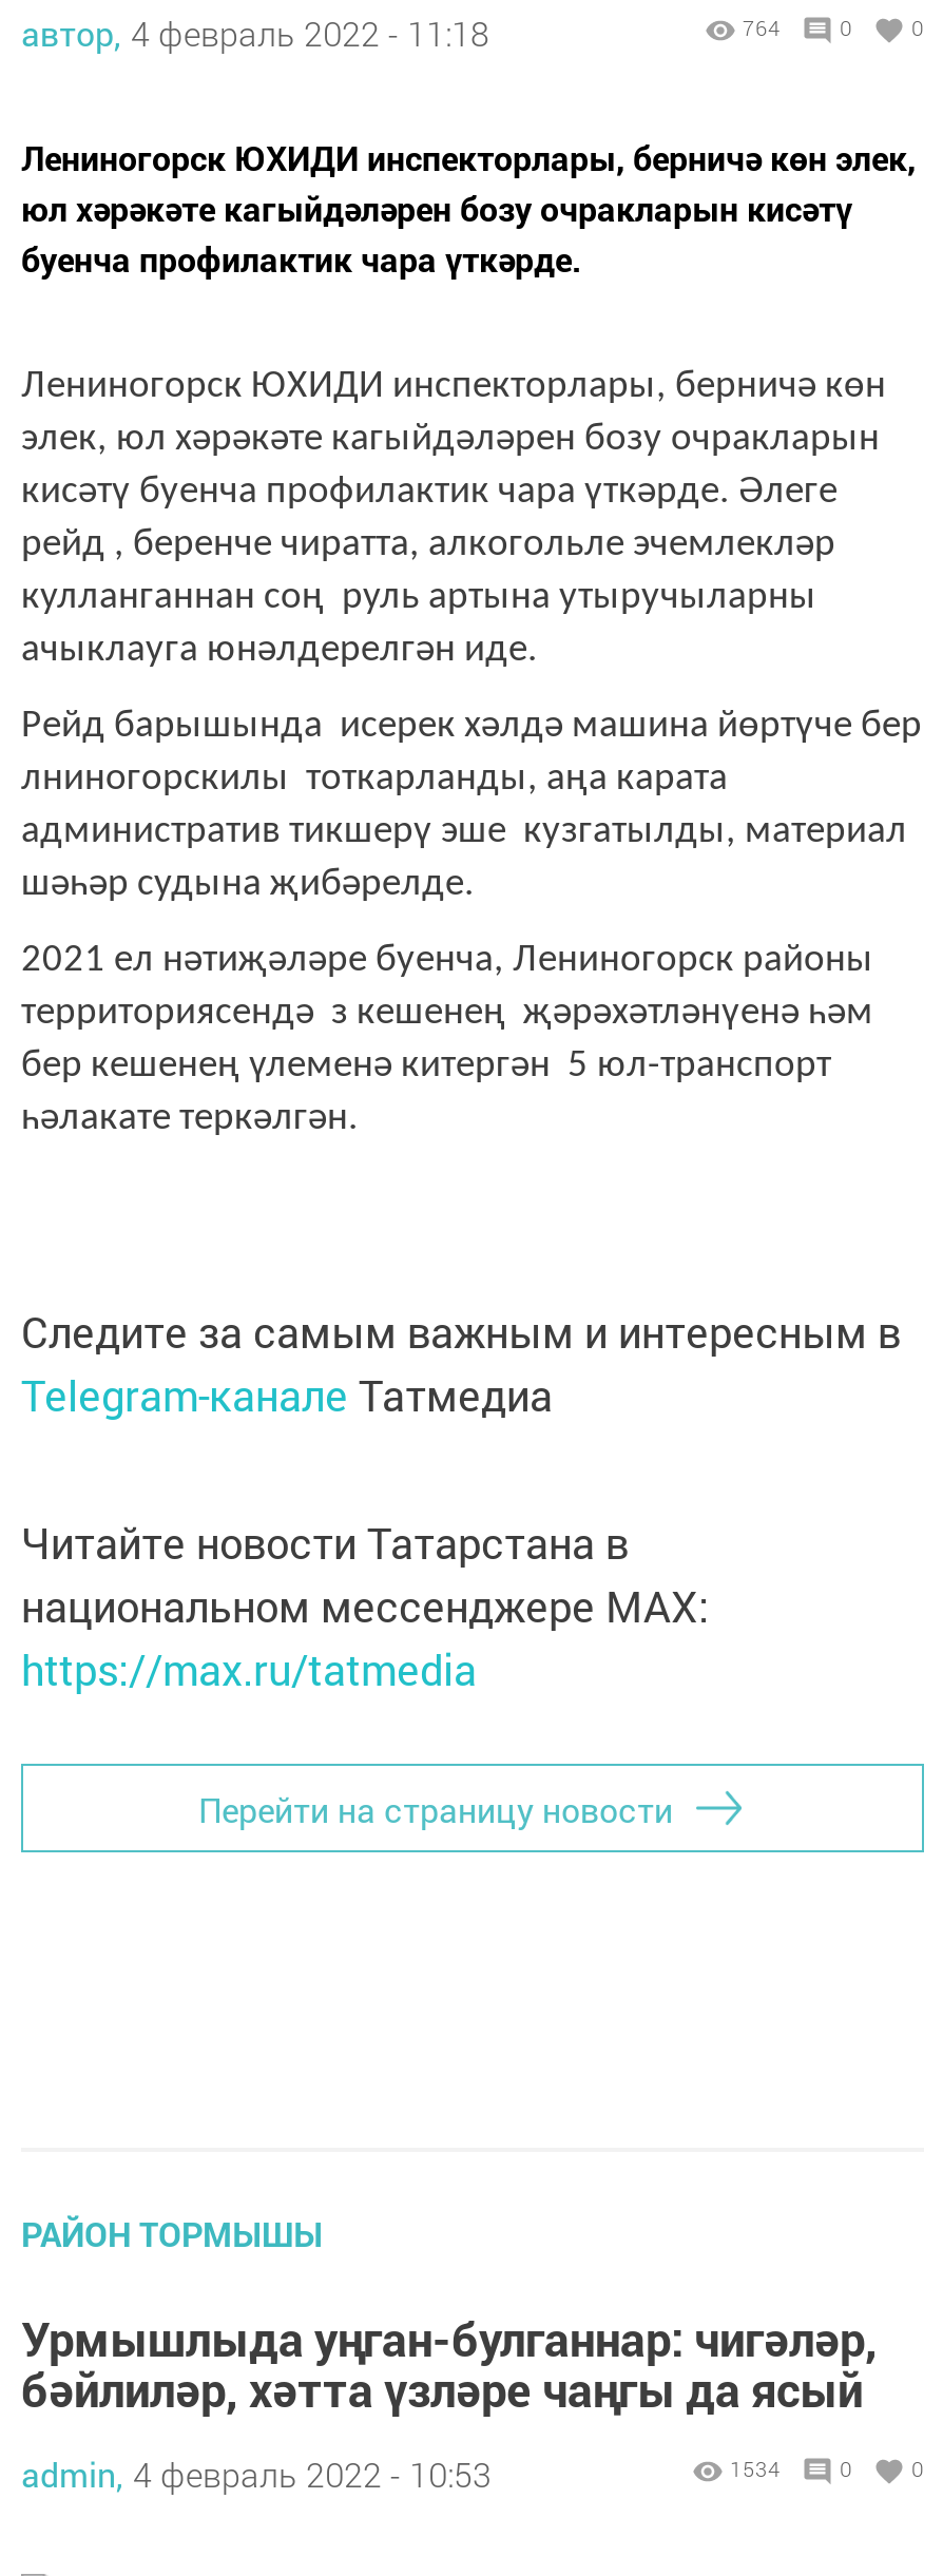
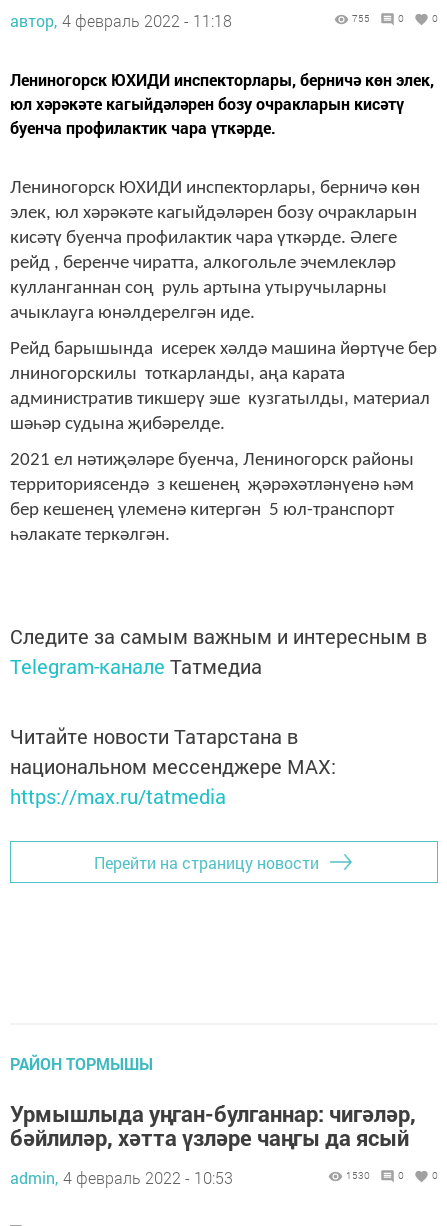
- 764
+ 755

- 1534
+ 1530
